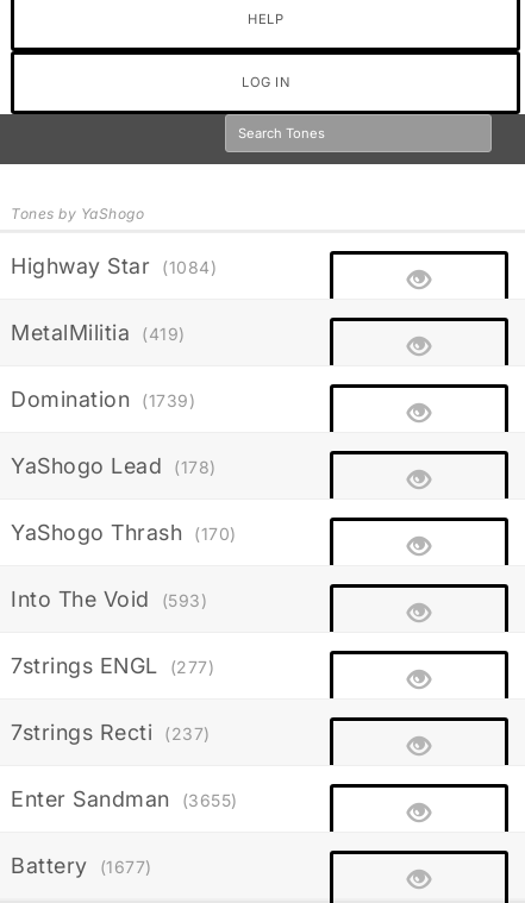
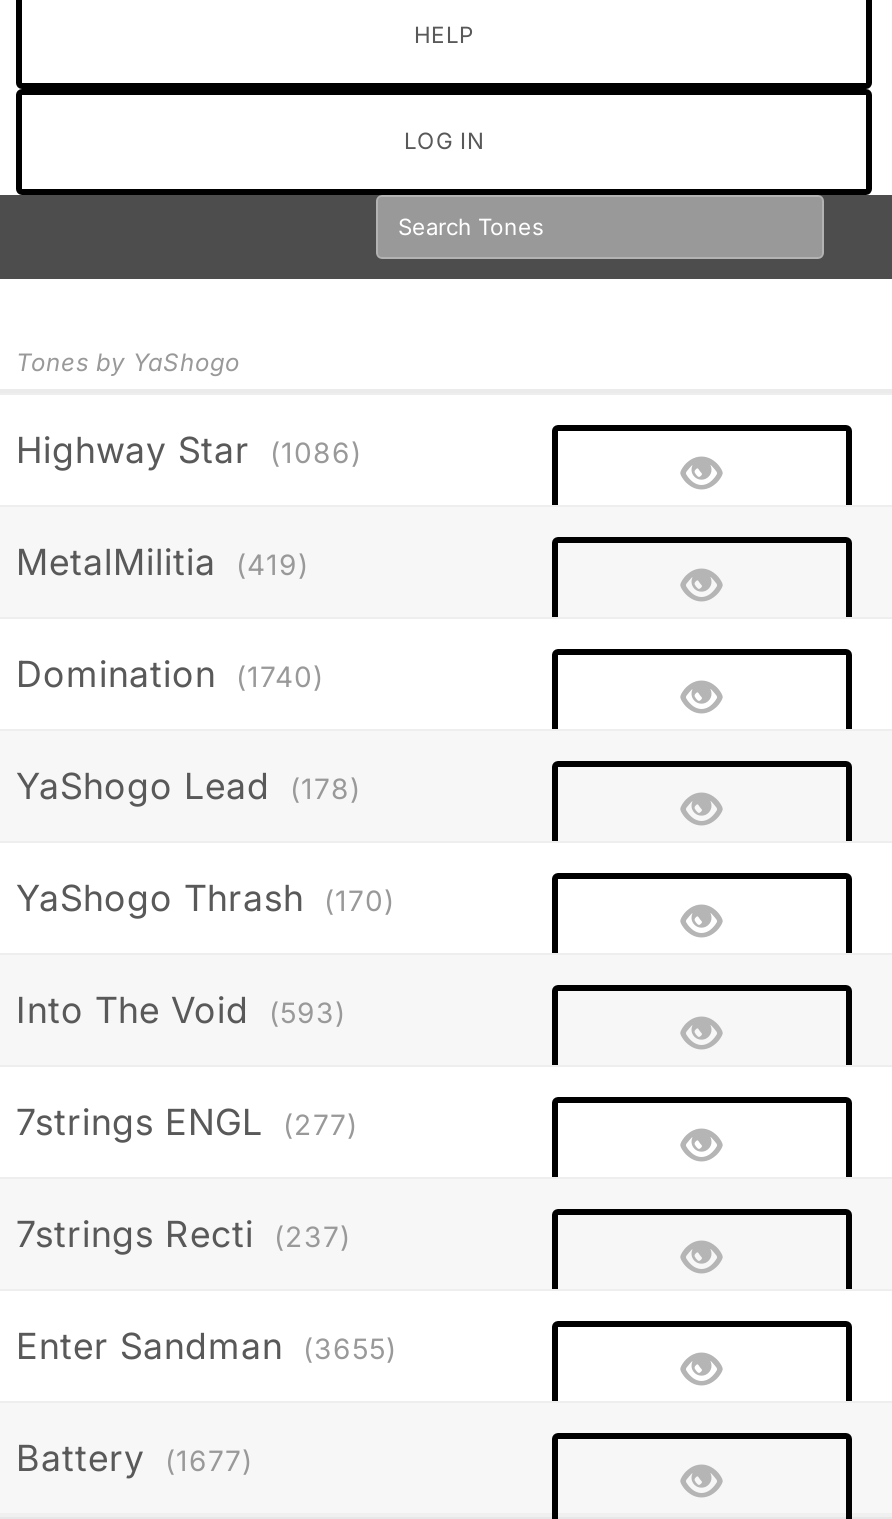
- Highway Star (1084)
+ Highway Star (1086)

- Domination (1739)
+ Domination (1740)
